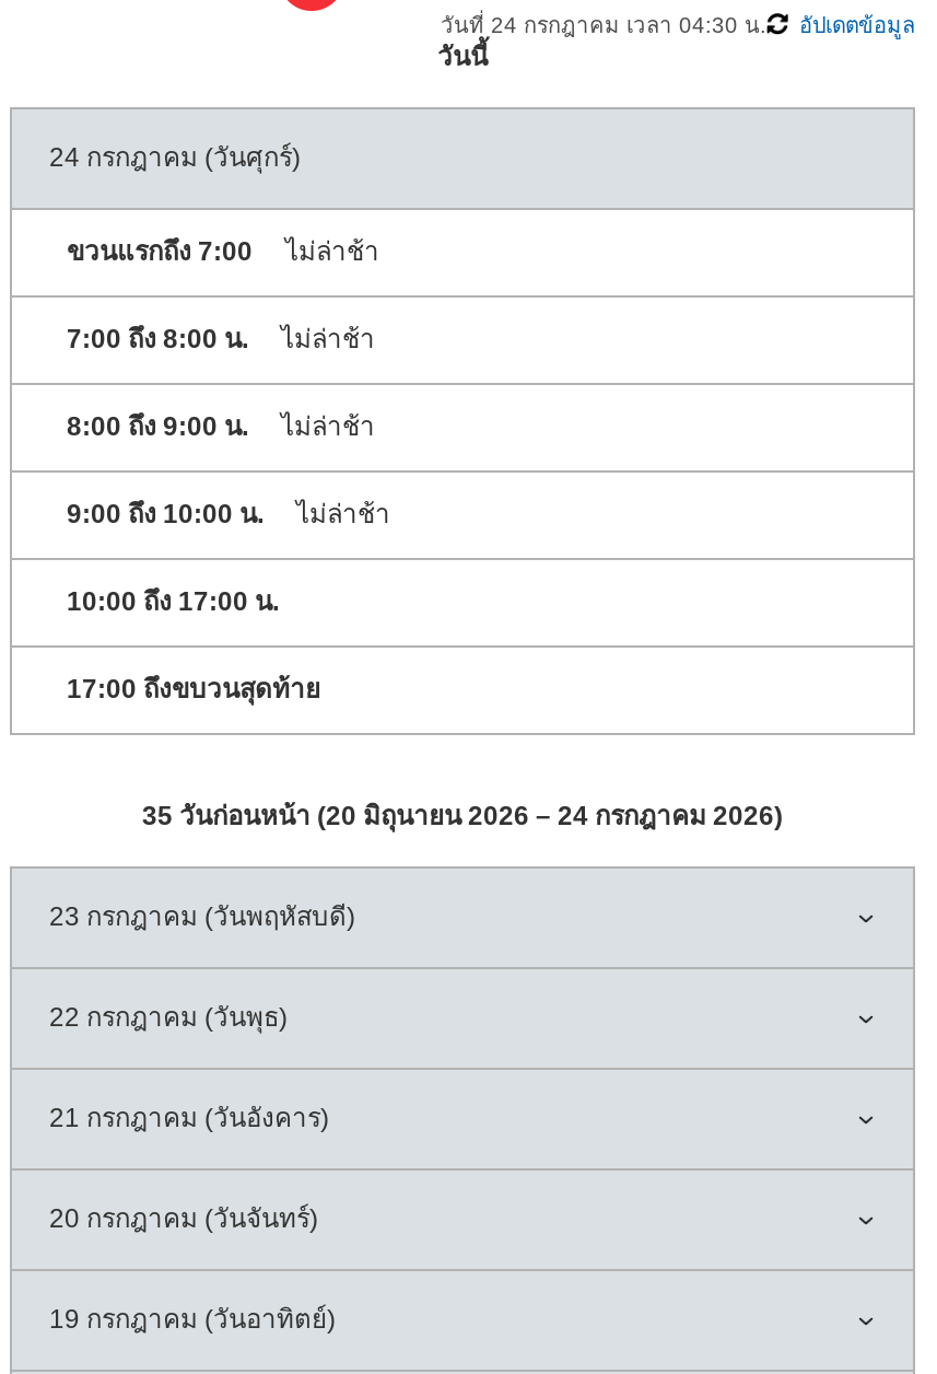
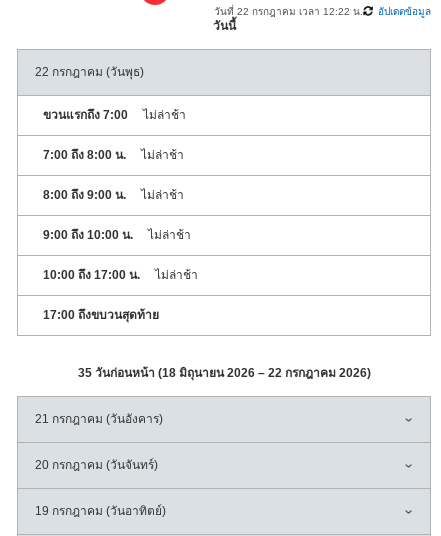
- วันที่ 24 กรกฎาคม เวลา 04:30 น.
+ วันที่ 22 กรกฎาคม เวลา 12:22 น.

- 24 กรกฎาคม (วันศุกร์)

+ ไม่ล่าช้า

- 35 วันก่อนหน้า (20 มิถุนายน 2026 – 24 กรกฎาคม 2026)
- 23 กรกฎาคม (วันพฤหัสบดี)
+ 35 วันก่อนหน้า (18 มิถุนายน 2026 – 22 กรกฎาคม 2026)

moved up: 22 กรกฎาคม (วันพุธ)
